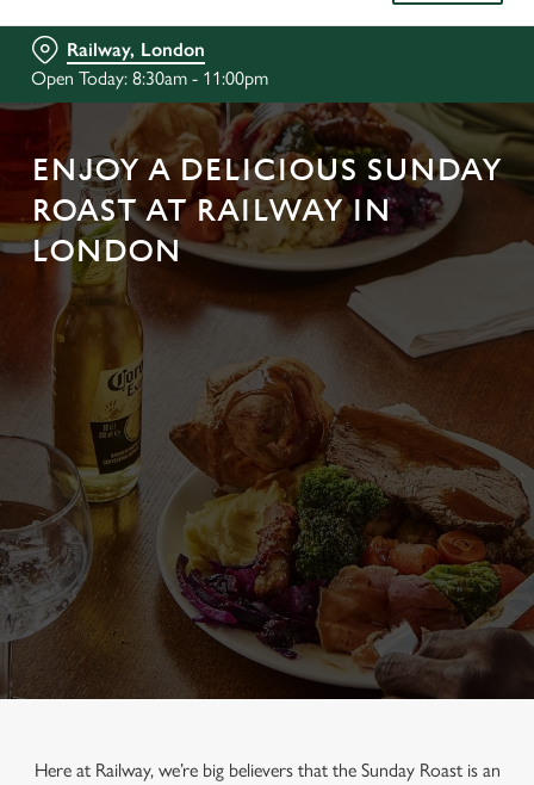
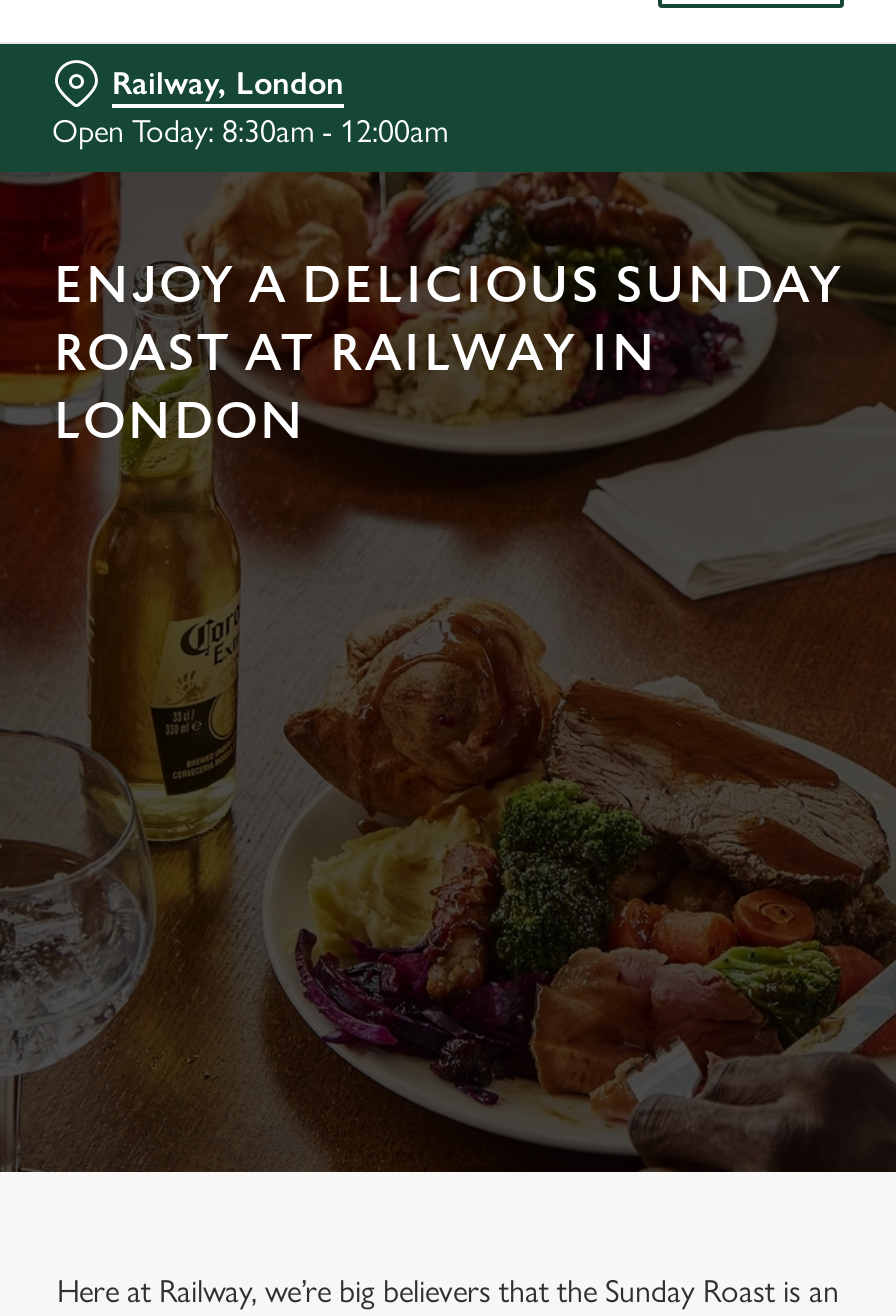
- Open Today: 8:30am - 11:00pm
+ Open Today: 8:30am - 12:00am
